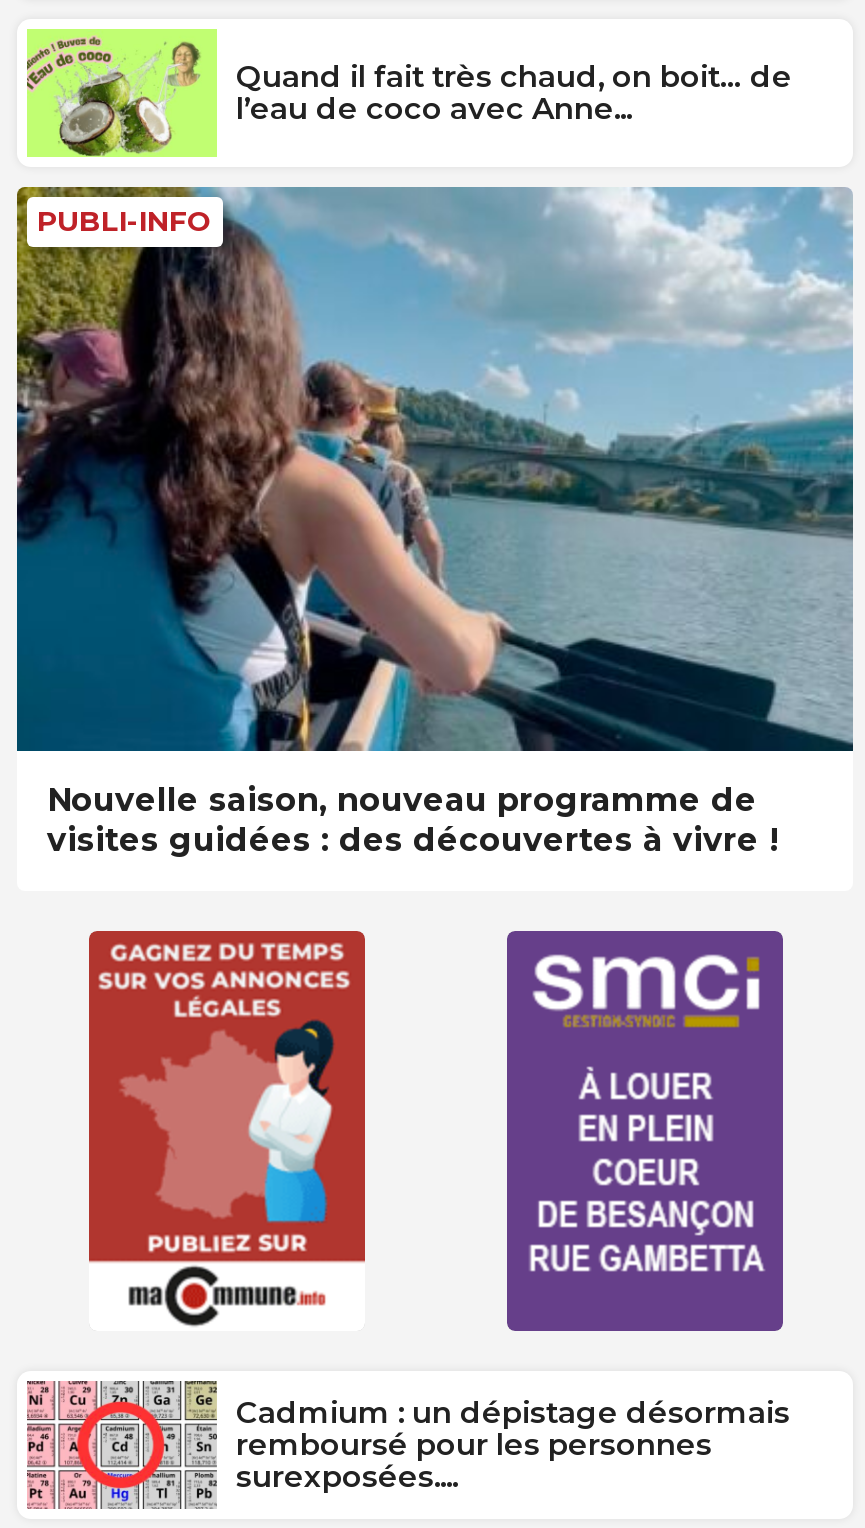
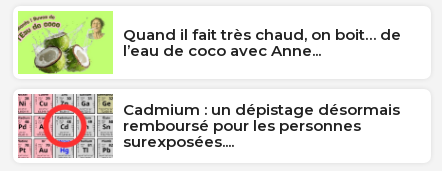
- [image]
- PUBLI-INFO

- Nouvelle saison, nouveau programme de
- visites guidées : des découvertes à vivre !

- [image]

- [image]
